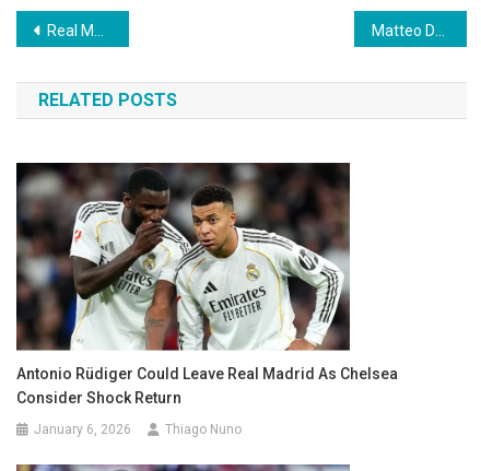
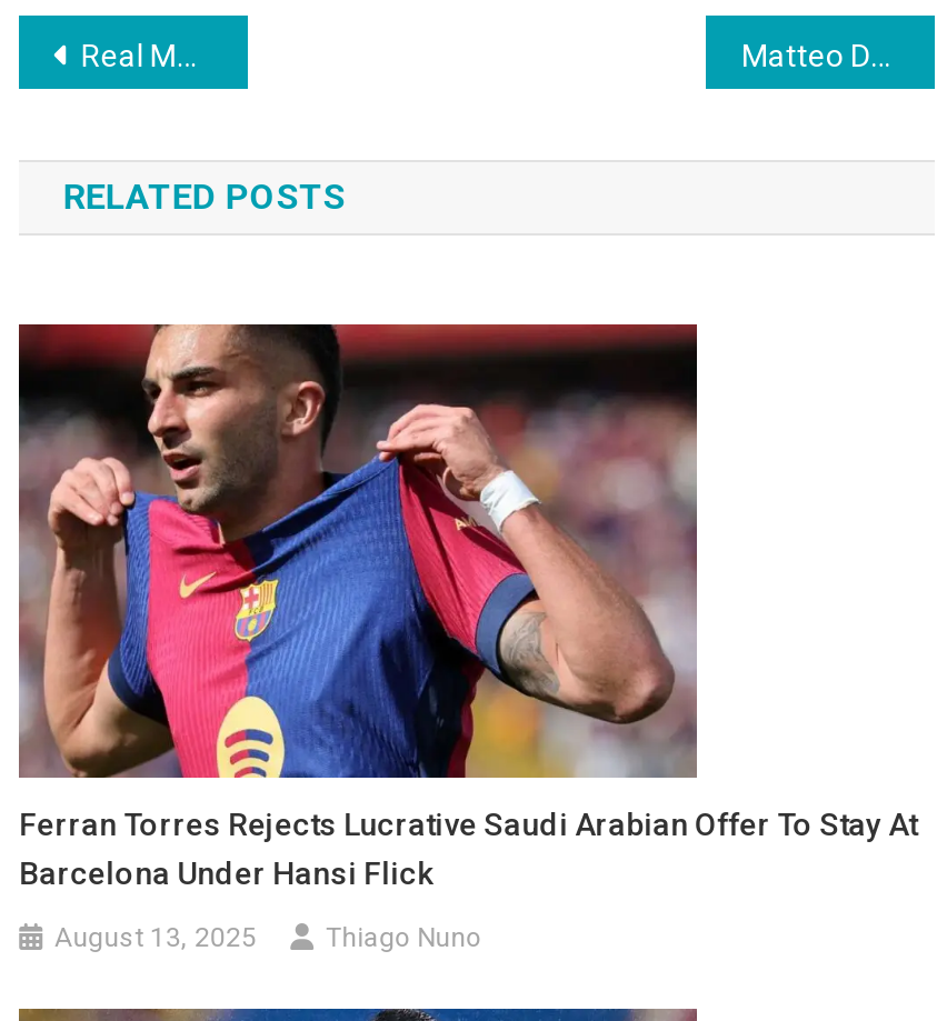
- [image]
- Antonio Rüdiger Could Leave Real Madrid As Chelsea
- Consider Shock Return
+ [image]
+ Ferran Torres Rejects Lucrative Saudi Arabian Offer To Stay At
+ Barcelona Under Hansi Flick

- January 6, 2026
+ August 13, 2025
